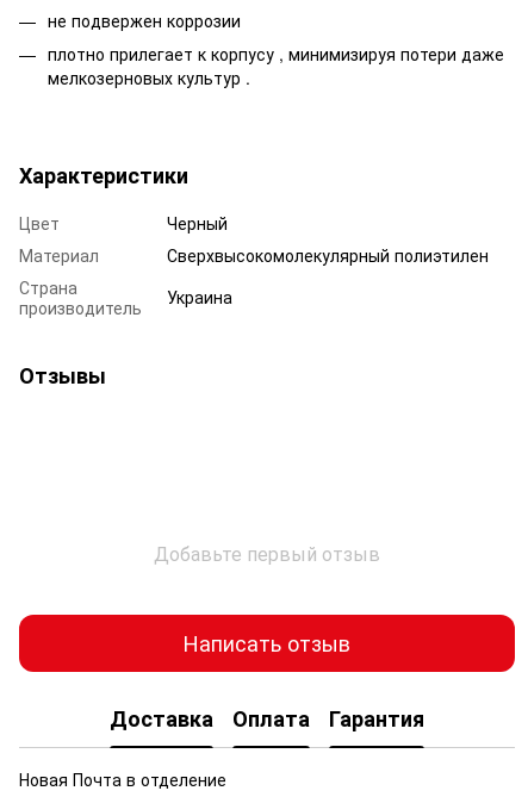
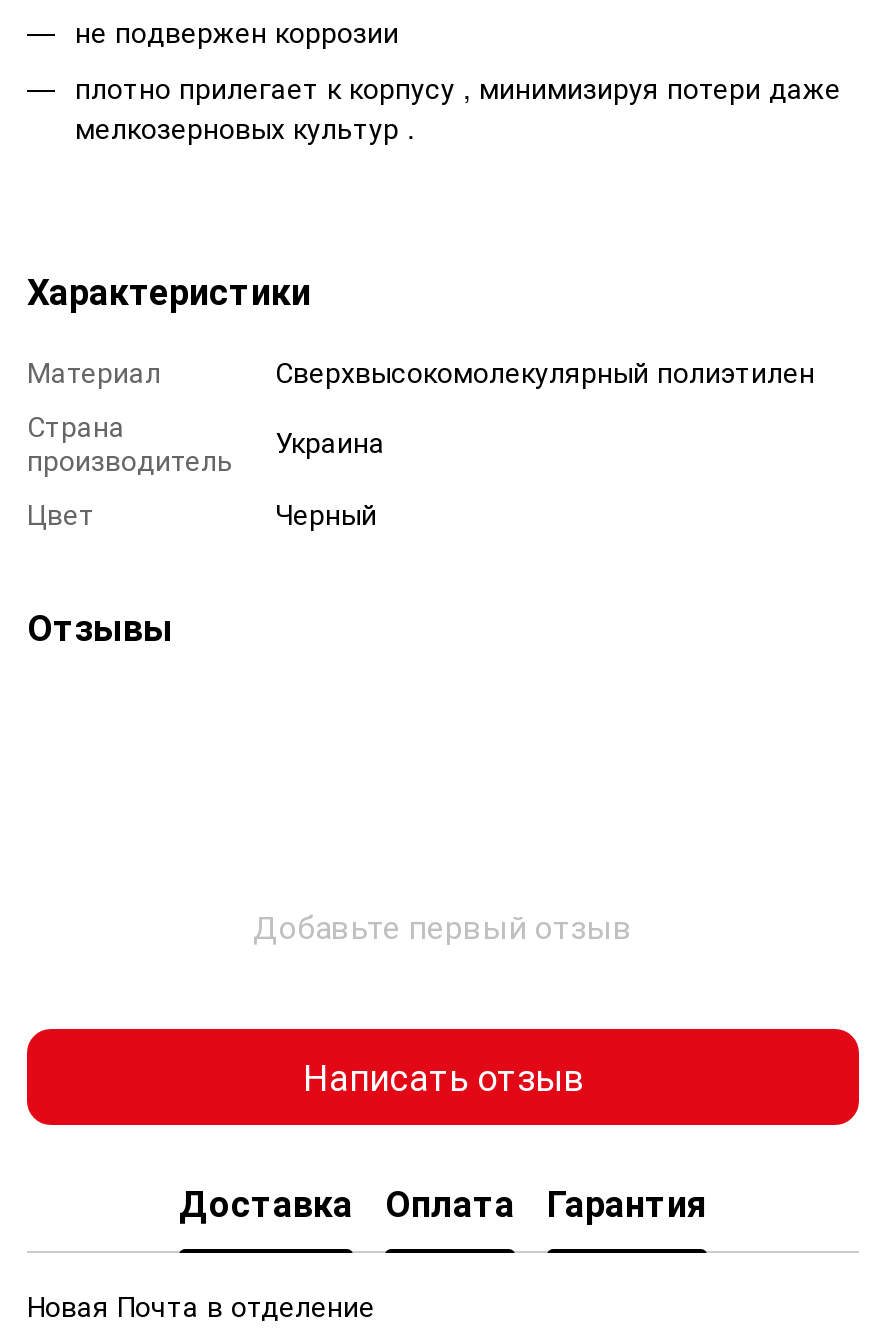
moved down: Цвет | Черный

moved up: Материал | Сверхвысокомолекулярный полиэтилен | Страна | производитель | Украина
